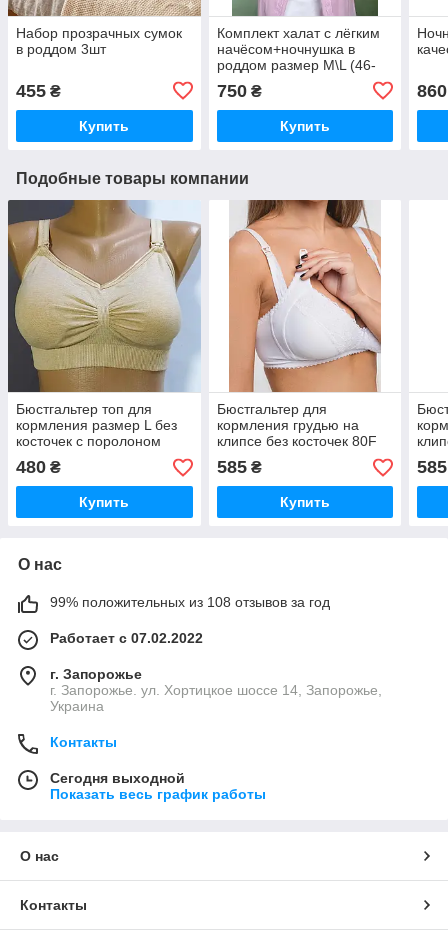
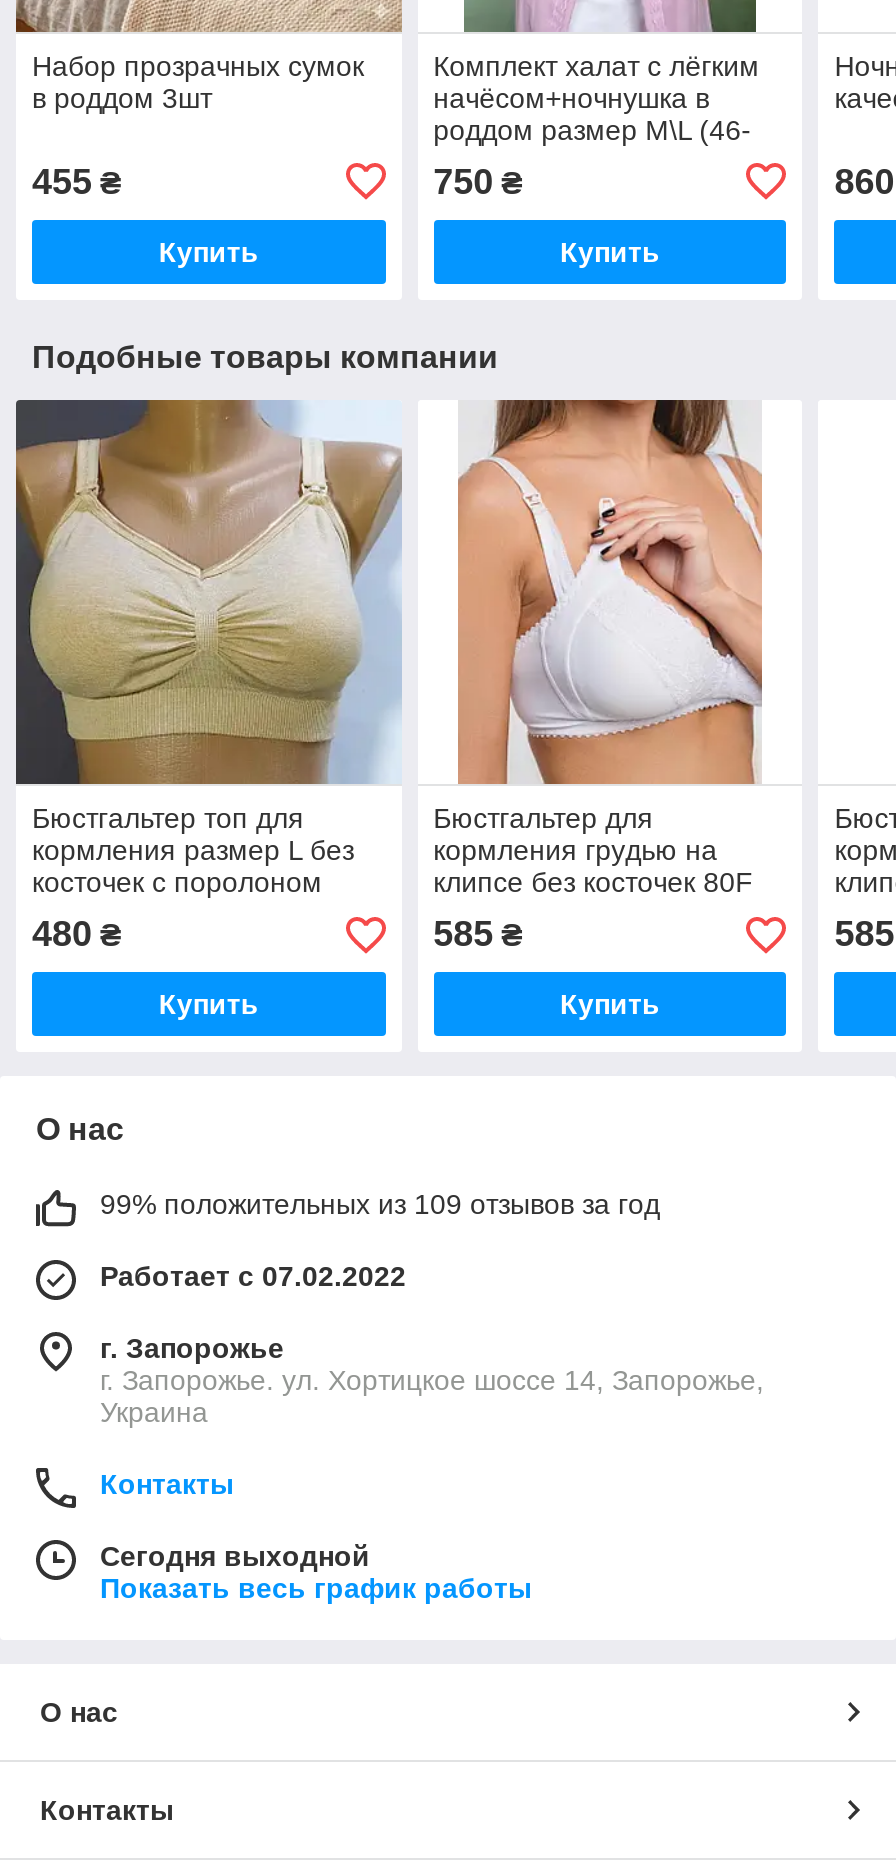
- 99% положительных из 108 отзывов за год
+ 99% положительных из 109 отзывов за год
